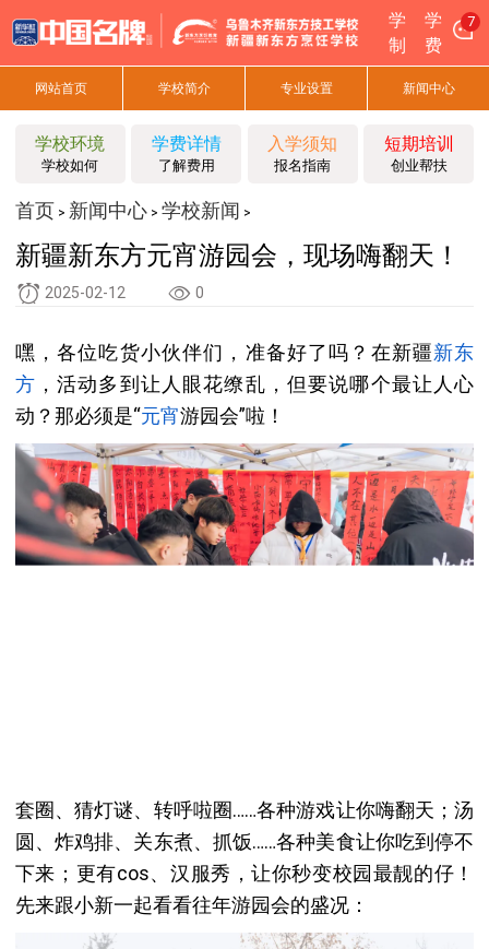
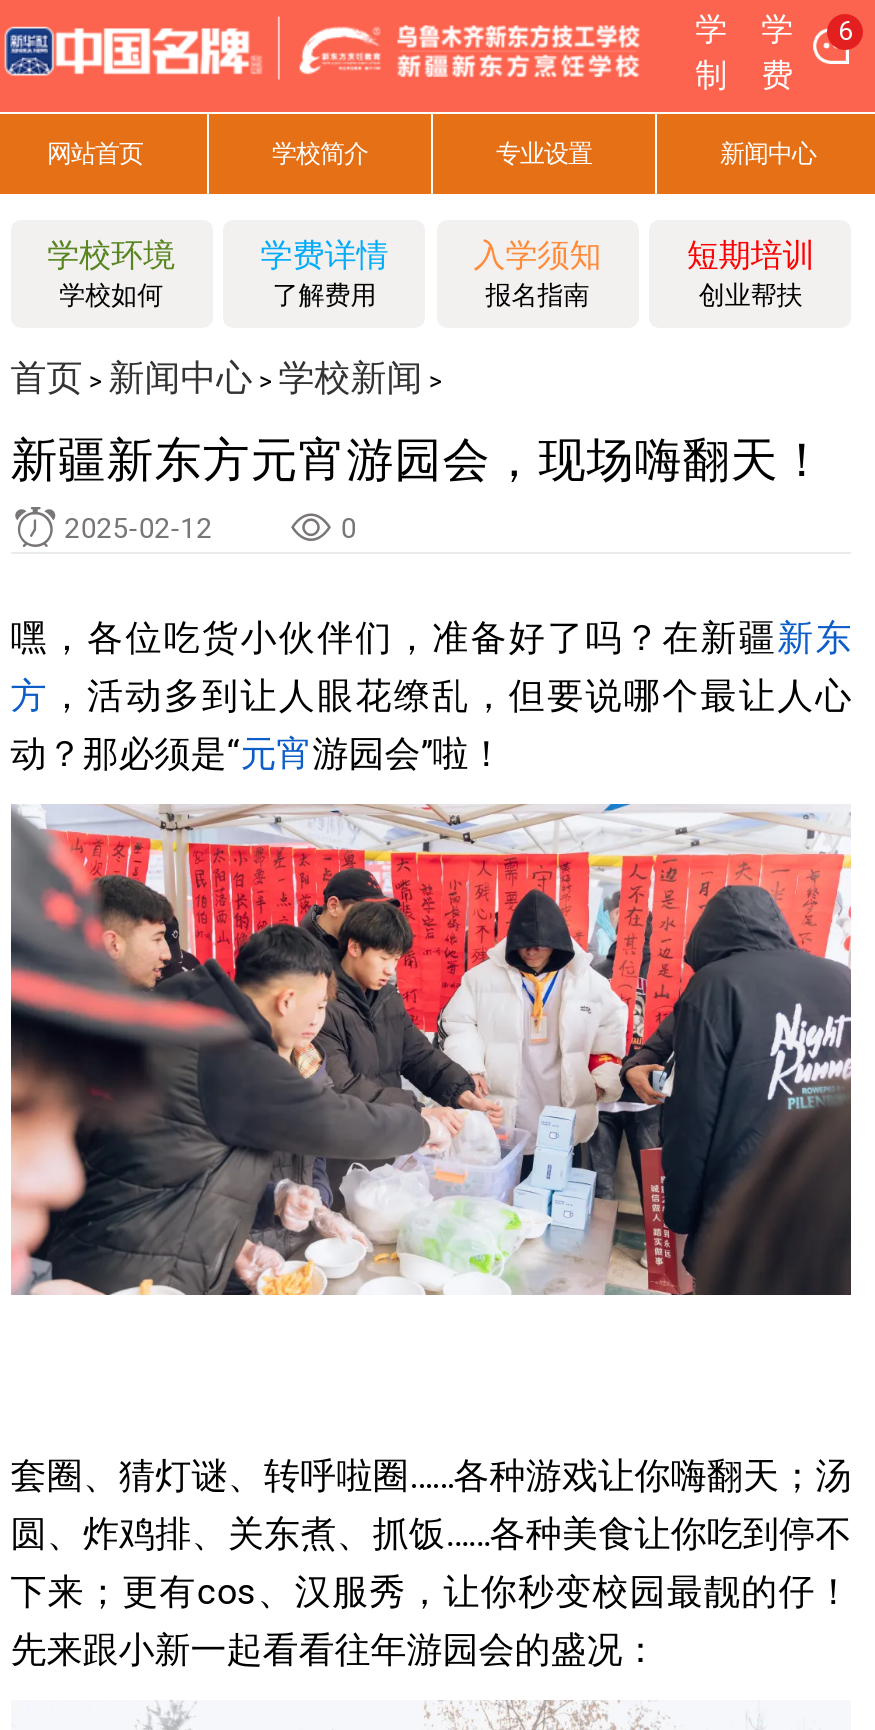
- 学 学 7
+ 学 学 6

+ [image]
